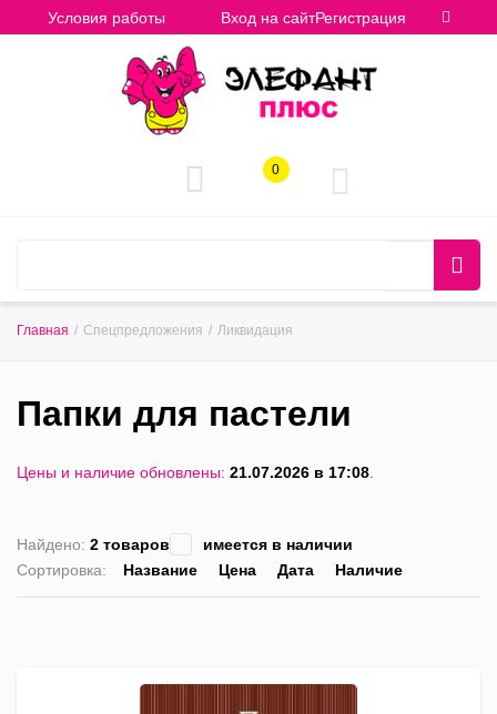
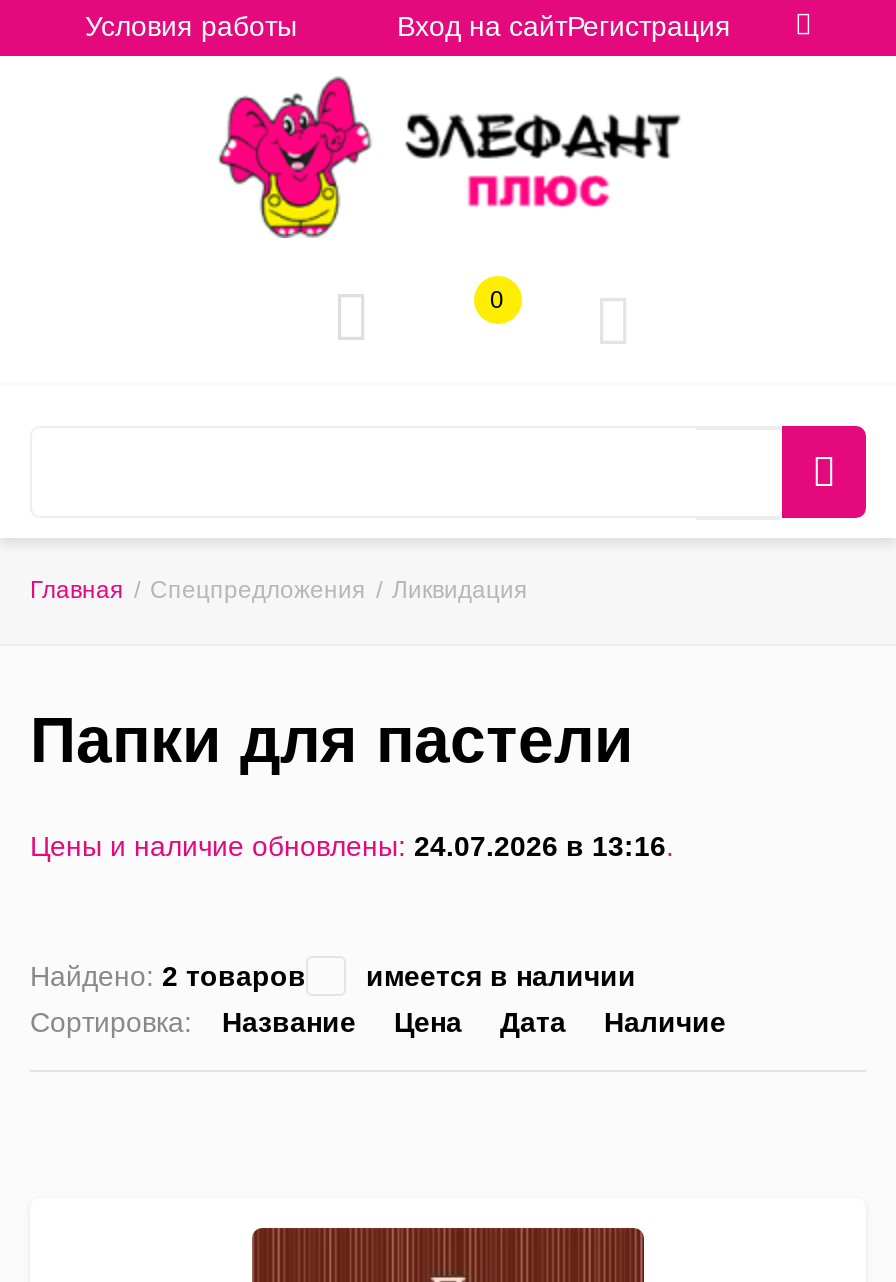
- Цены и наличие обновлены: 21.07.2026 в 17:08.
+ Цены и наличие обновлены: 24.07.2026 в 13:16.
